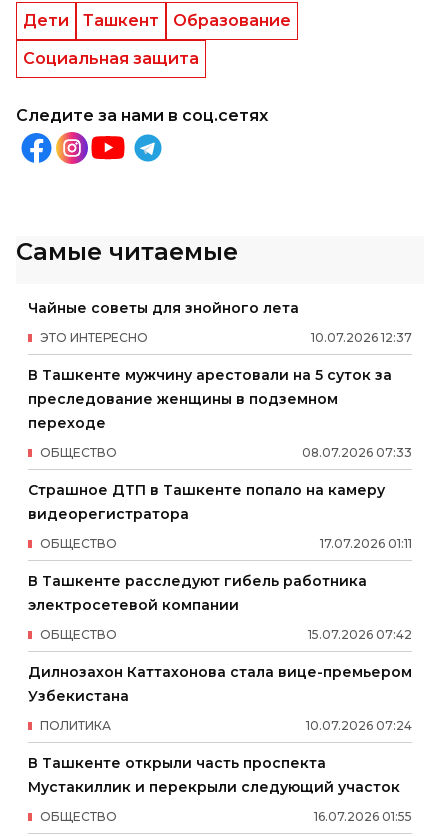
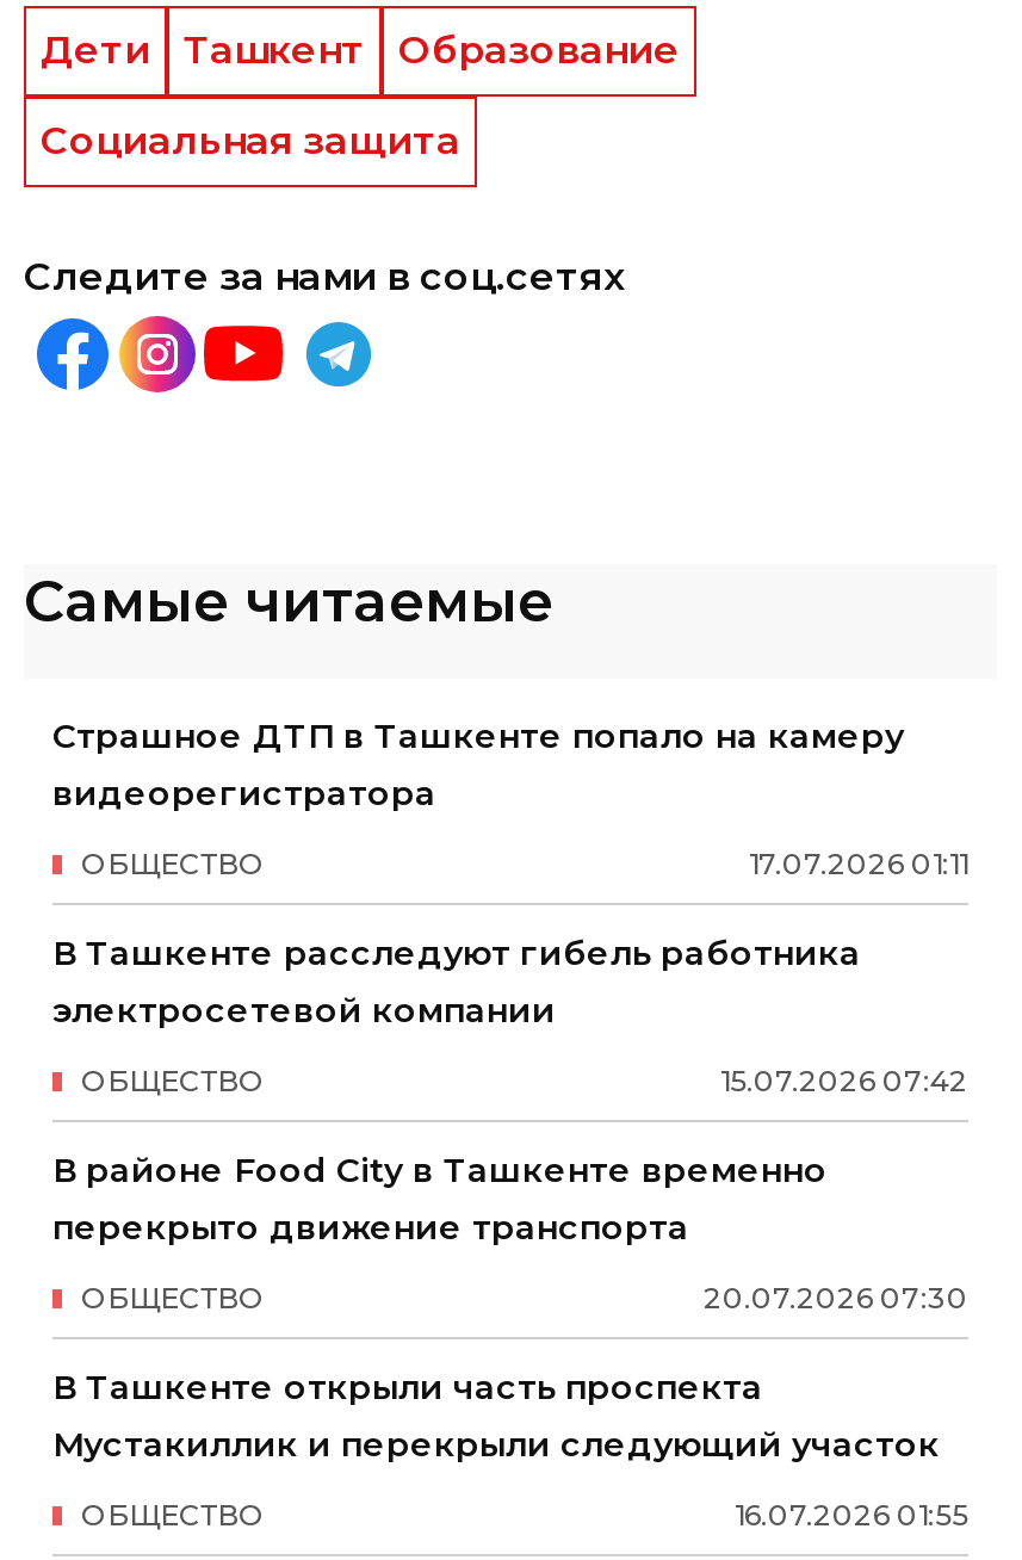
- Чайные советы для знойного лета
- 10.07.2026 12:37
- ЭТО ИНТЕРЕСНО
- В Ташкенте мужчину арестовали на 5 суток за
- преследование женщины в подземном
- переходе
- 08.07.2026 07:33
- ОБЩЕСТВО

- Дилнозахон Каттахонова стала вице-премьером
- Узбекистана
+ В районе Food City в Ташкенте временно
+ перекрыто движение транспорта

- 10.07.2026 07:24
- ПОЛИТИКА
+ 20.07.2026 07:30
+ ОБЩЕСТВО
